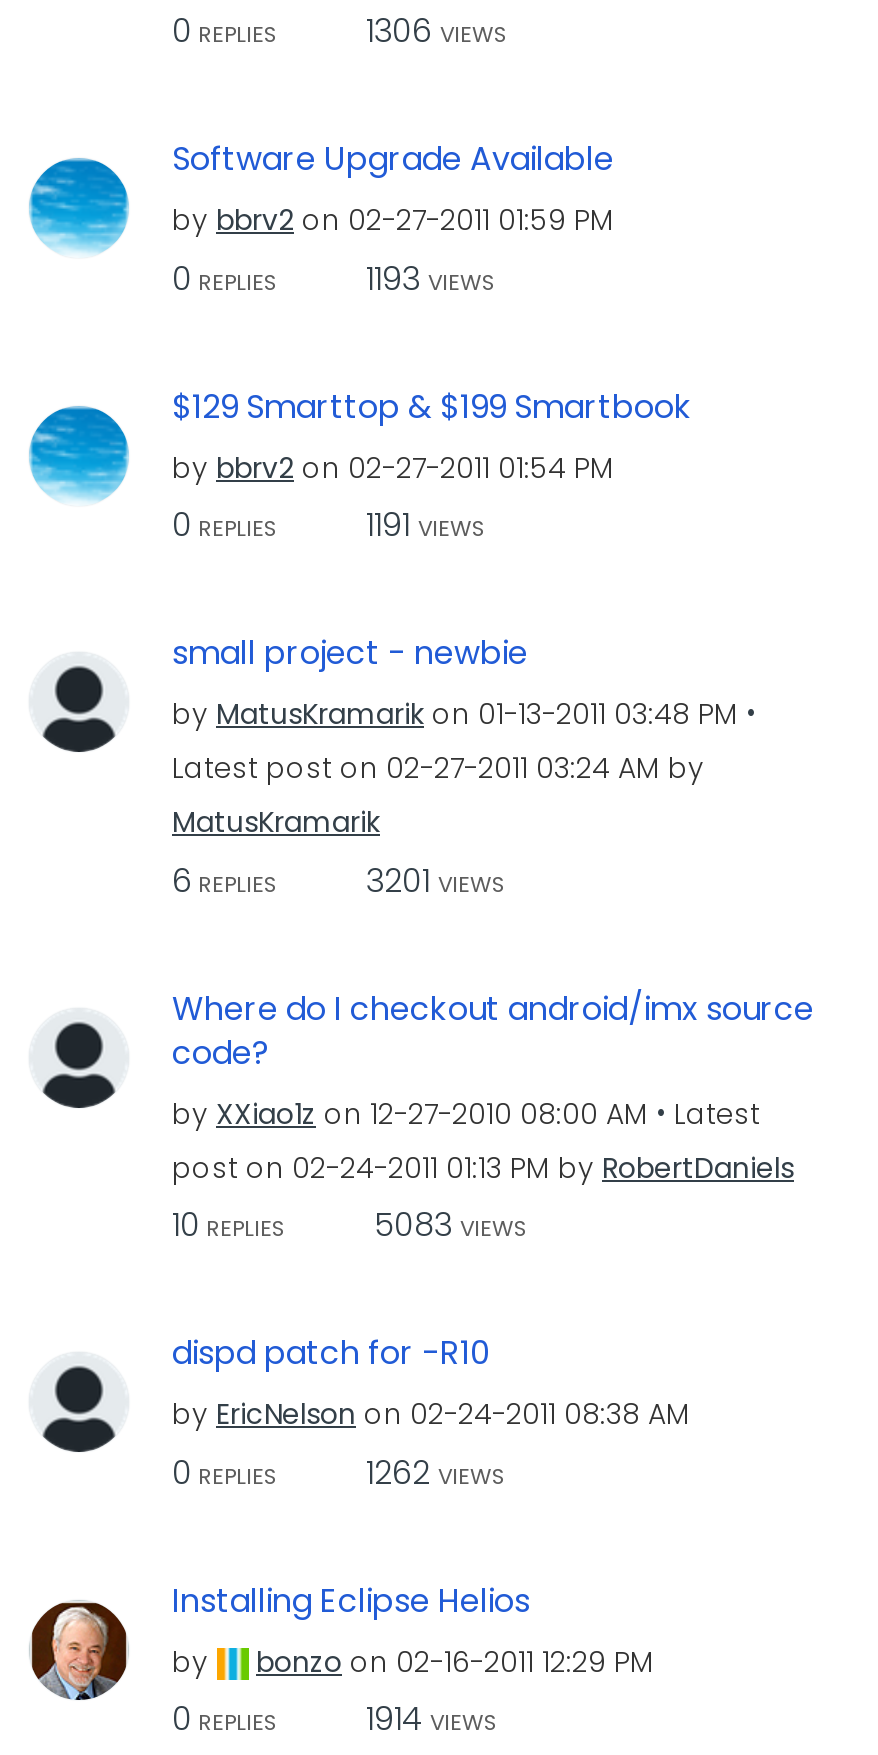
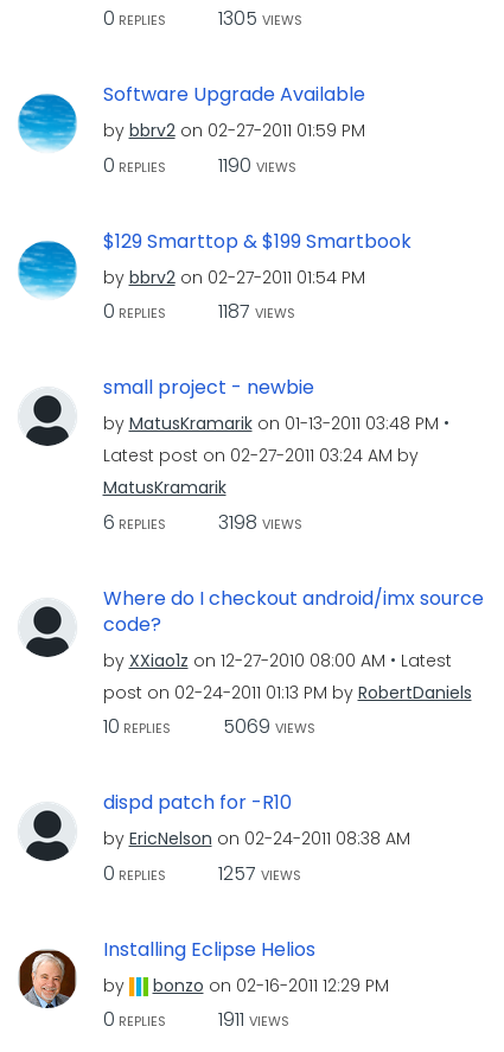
- 1306 VIEWS
+ 1305 VIEWS

- 1193 VIEWS
+ 1190 VIEWS

- 1191 VIEWS
+ 1187 VIEWS

- 6 REPLIES 3201 VIEWS
+ 6 REPLIES 3198 VIEWS

- 10 REPLIES 5083 VIEWS
+ 10 REPLIES 5069 VIEWS

- 1262 VIEWS
+ 1257 VIEWS

- 1914 VIEWS
+ 1911 VIEWS
